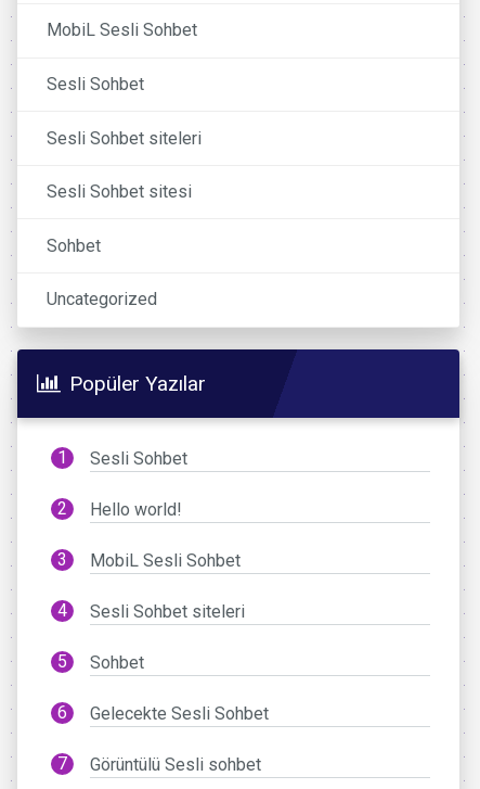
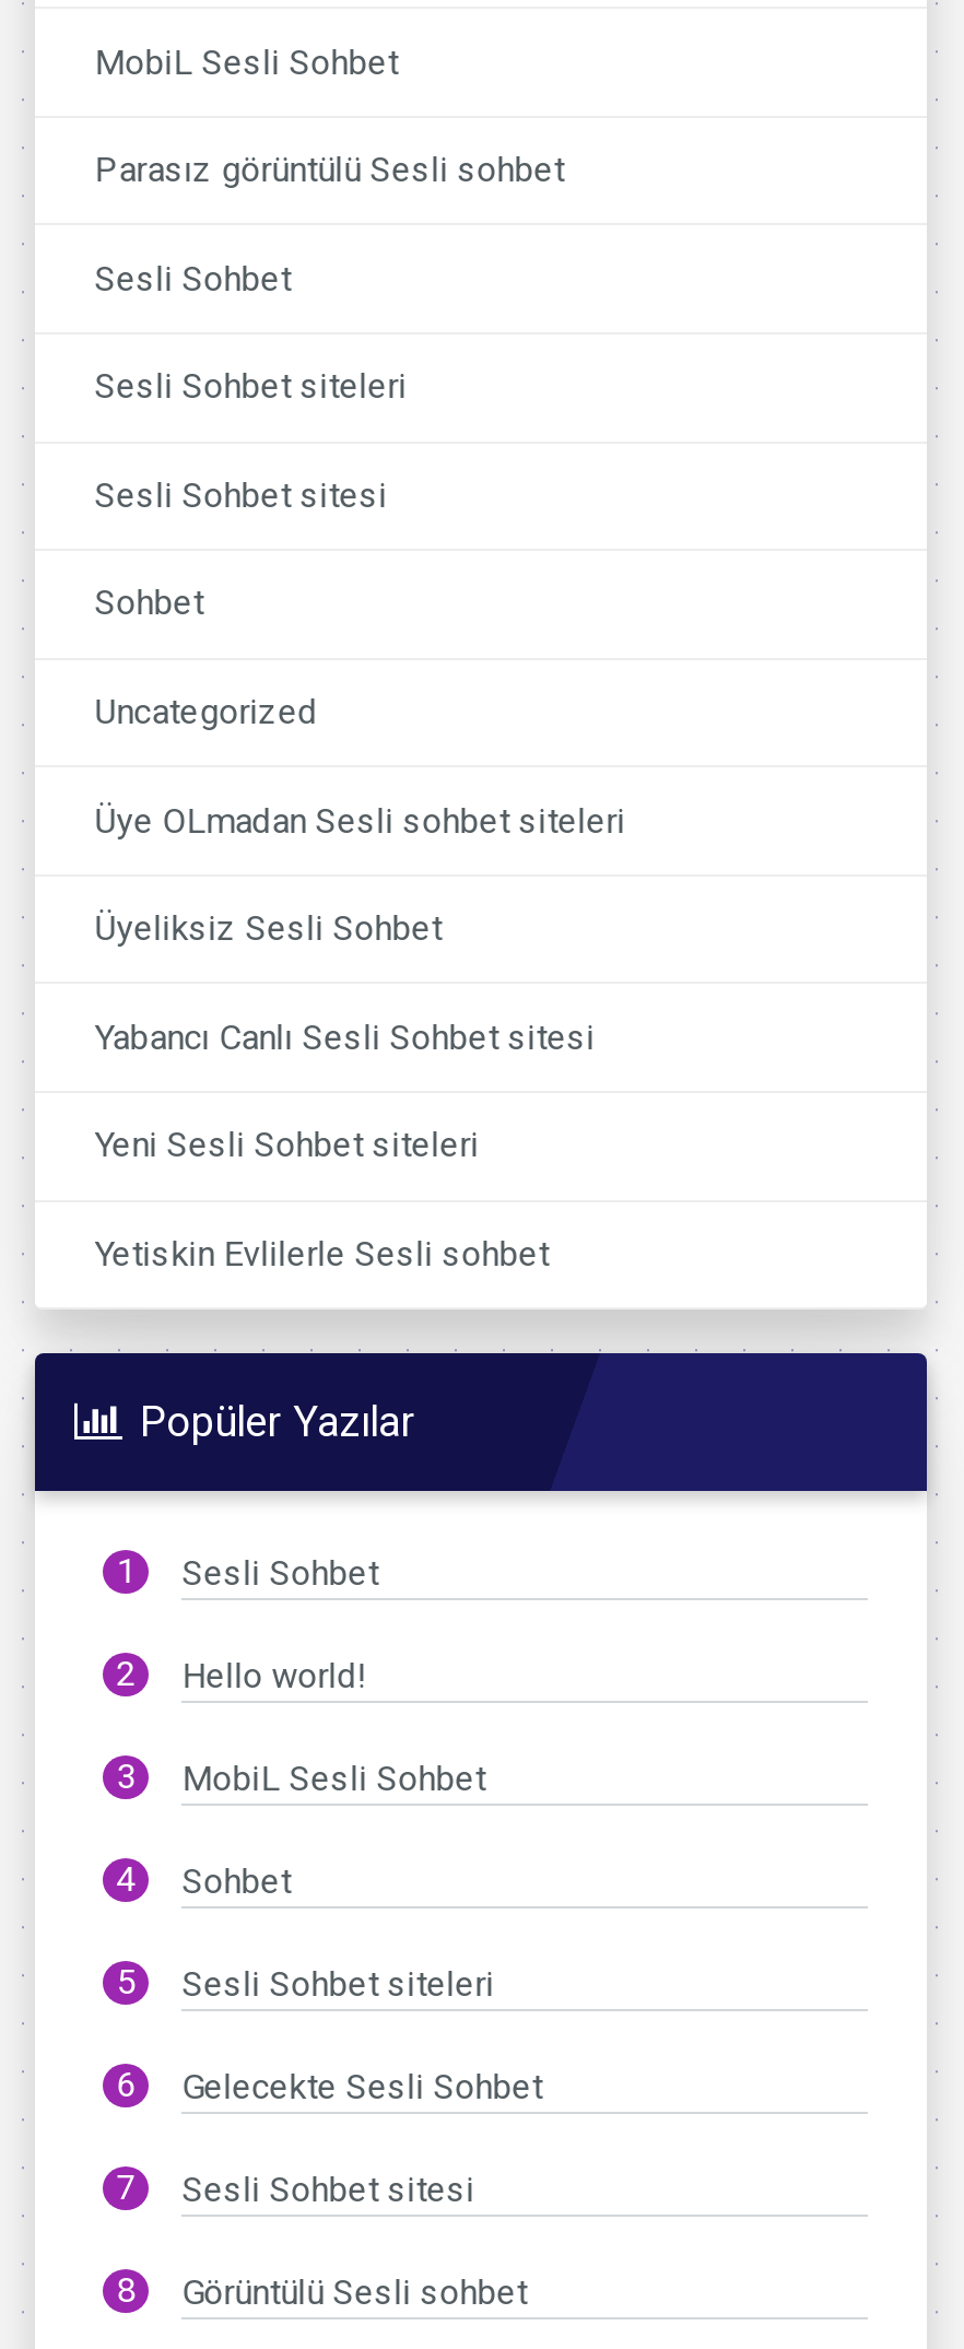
+ Parasız görüntülü Sesli sohbet

+ Üye OLmadan Sesli sohbet siteleri
+ Üyeliksiz Sesli Sohbet
+ Yabancı Canlı Sesli Sohbet sitesi
+ Yeni Sesli Sohbet siteleri
+ Yetiskin Evlilerle Sesli sohbet

+ Sohbet

- Sohbet

+ Sesli Sohbet sitesi
